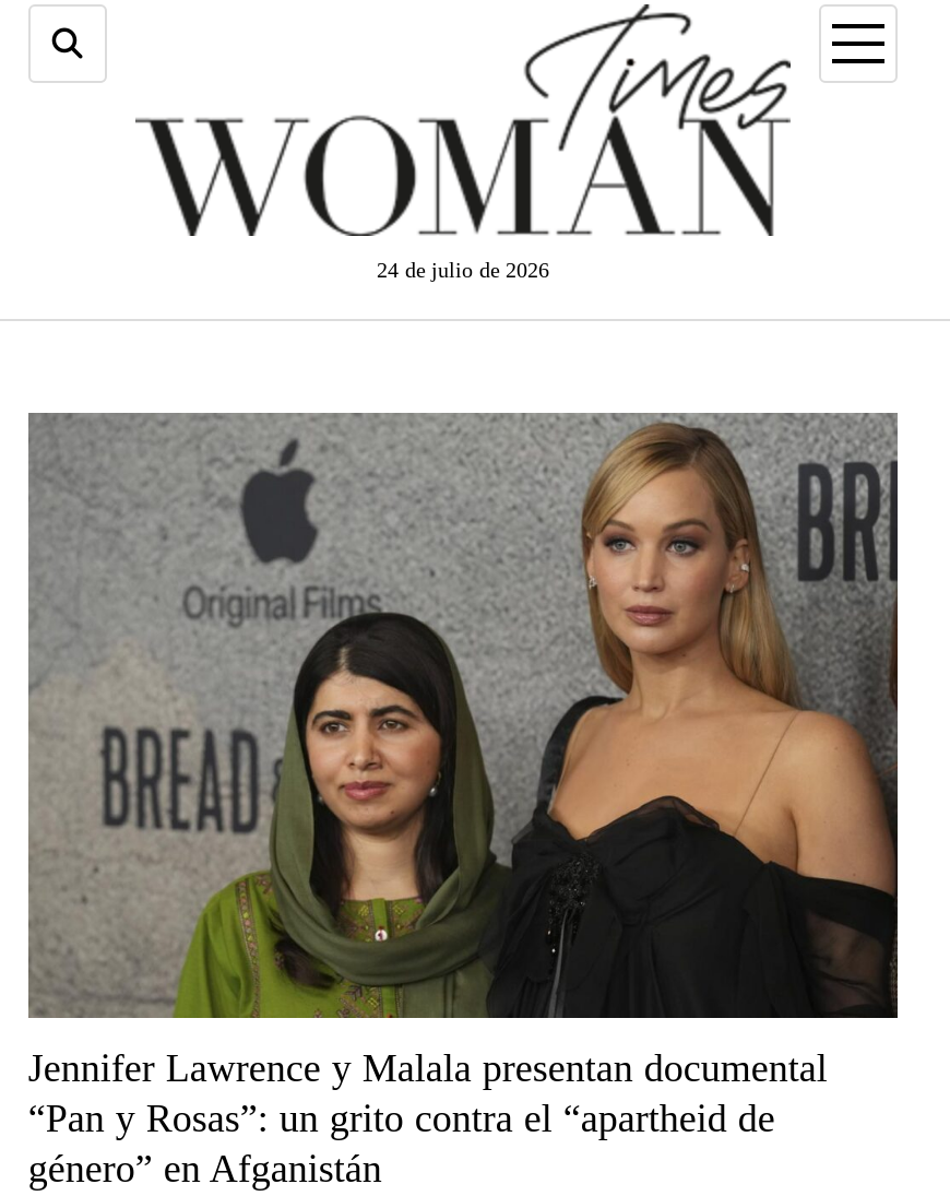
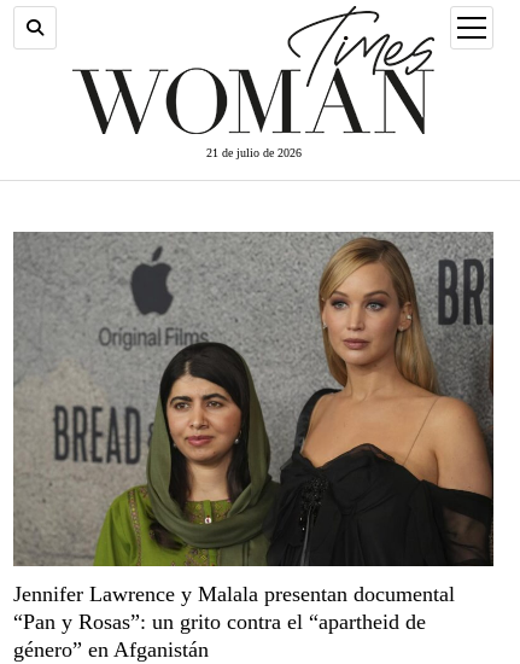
- 24 de julio de 2026
+ 21 de julio de 2026
